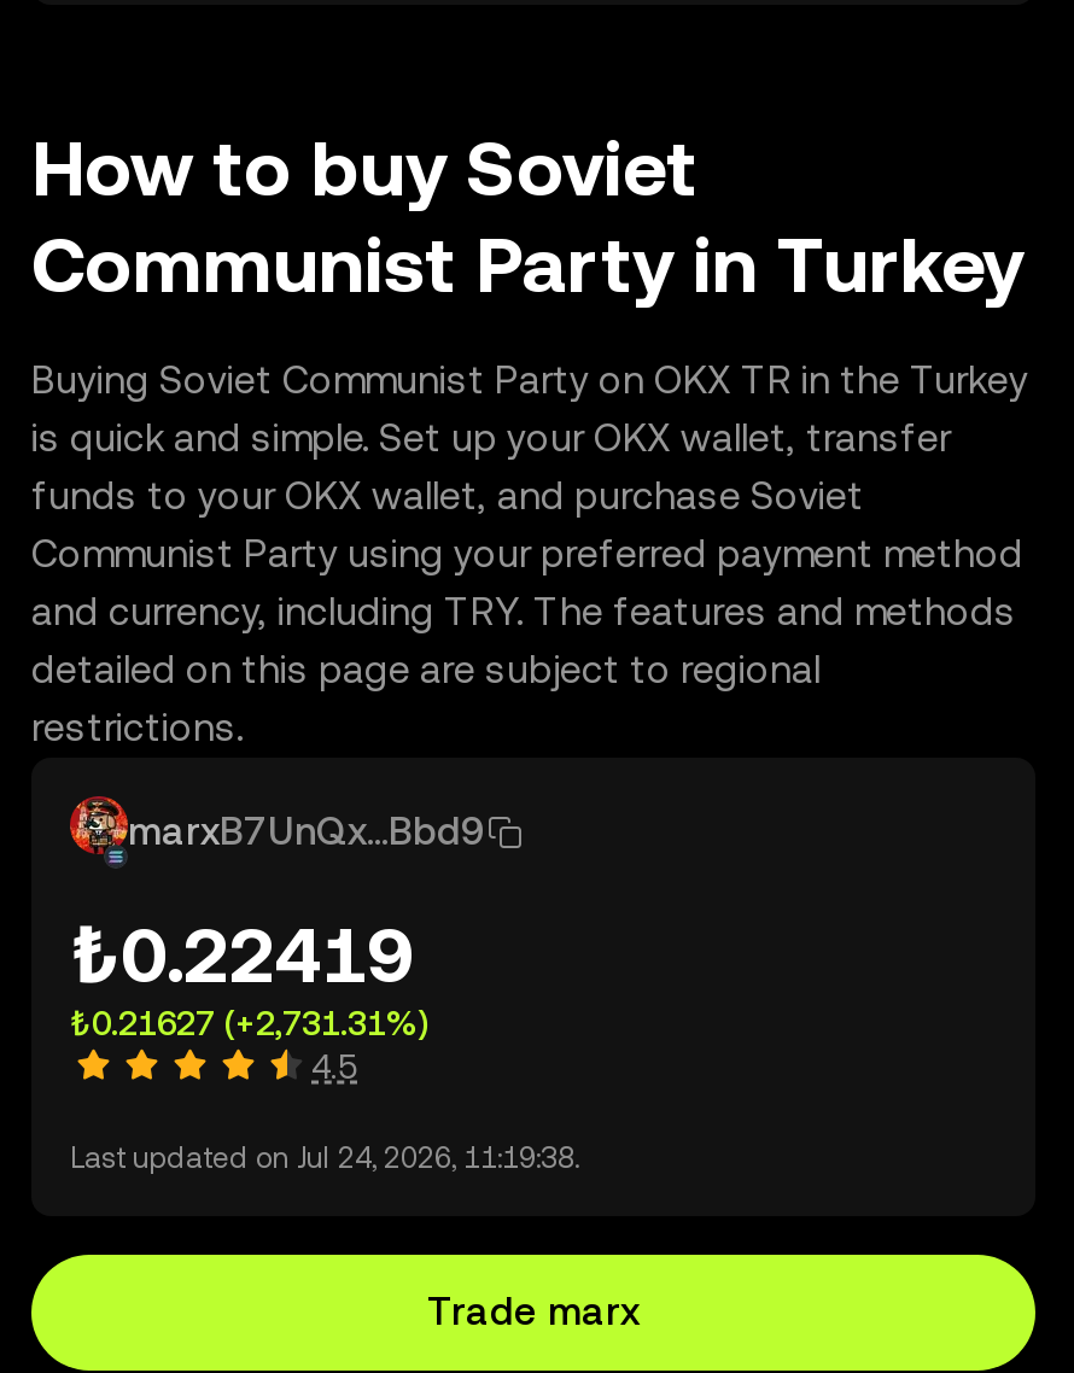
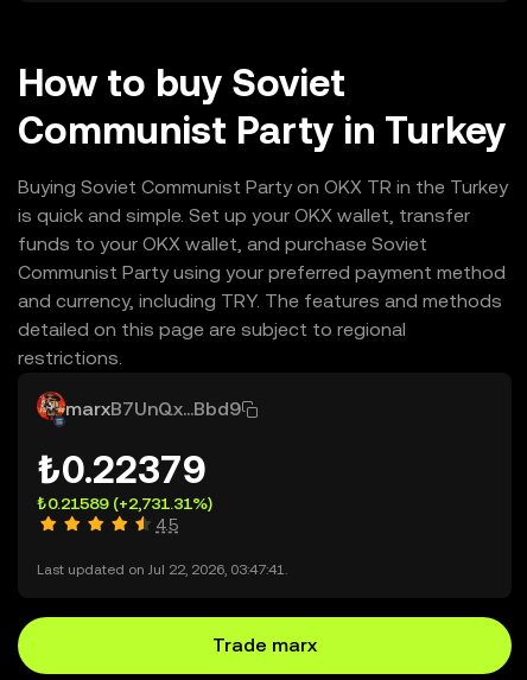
- ₺0.22419
+ ₺0.22379

- ₺0.21627 (+2,731.31%)
+ ₺0.21589 (+2,731.31%)

- Last updated on Jul 24, 2026, 11:19:38.
+ Last updated on Jul 22, 2026, 03:47:41.
